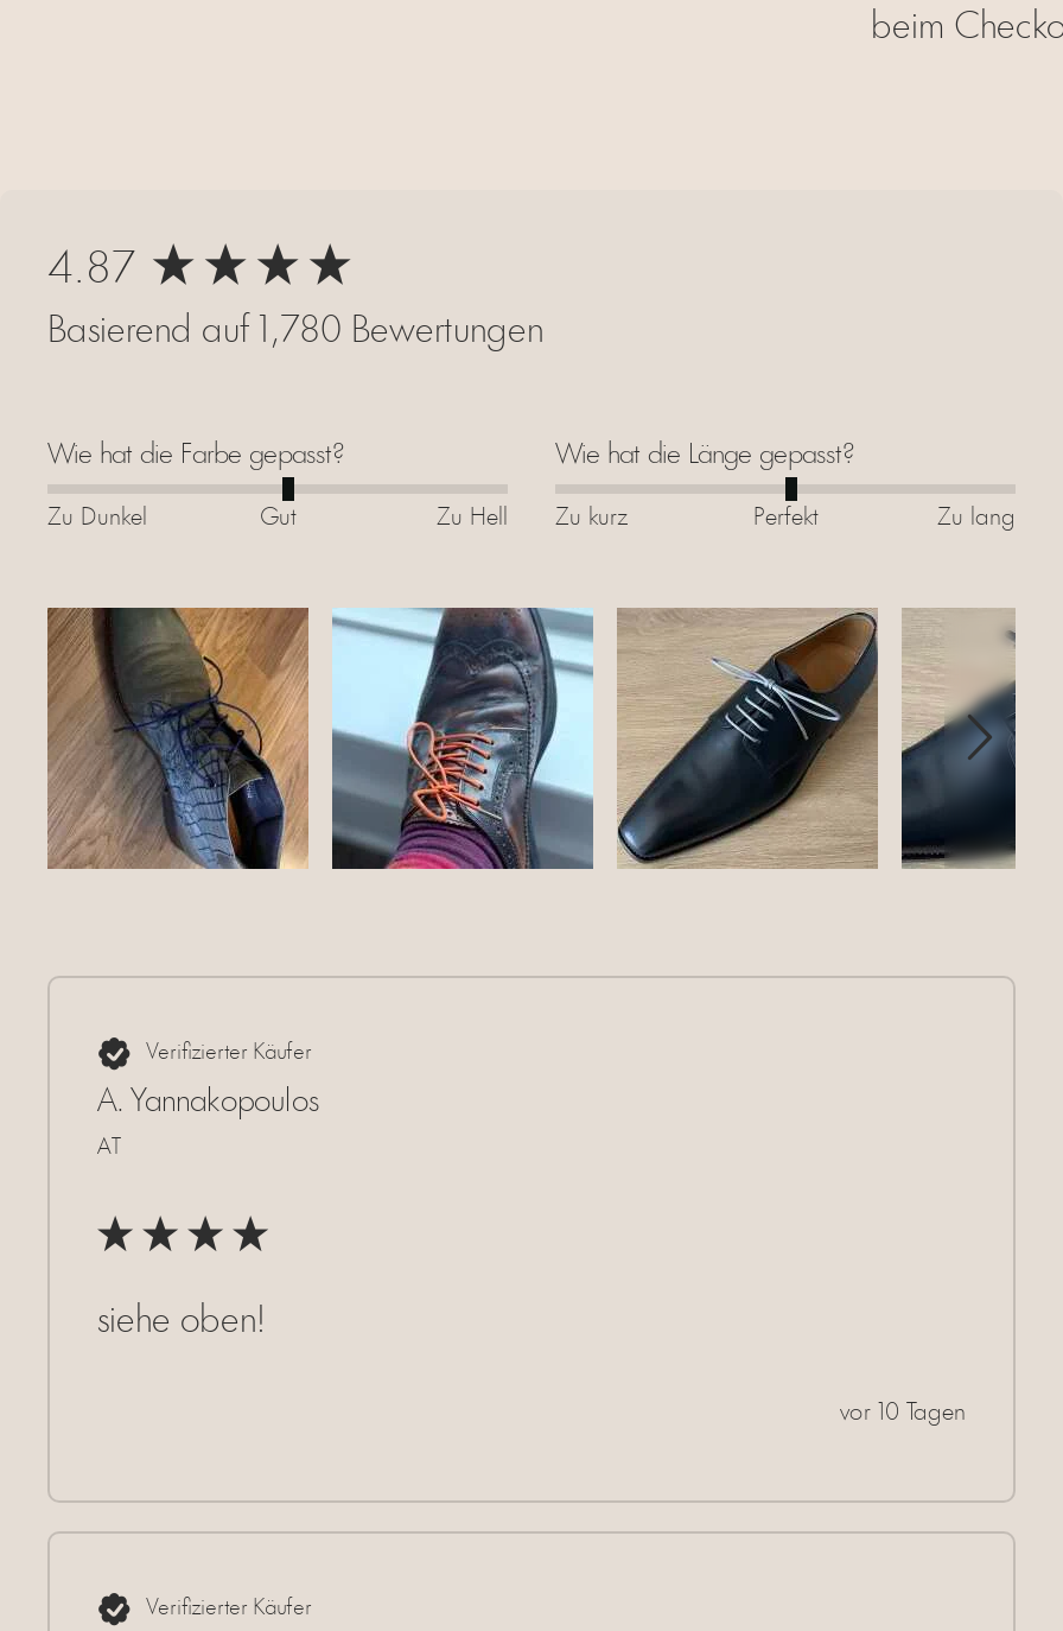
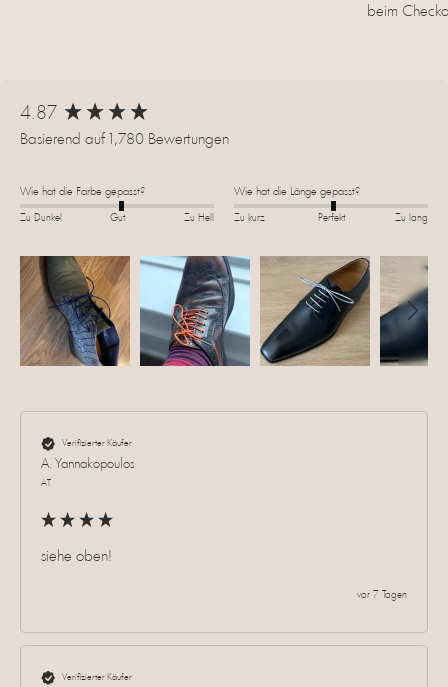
- vor 10 Tagen
+ vor 7 Tagen
